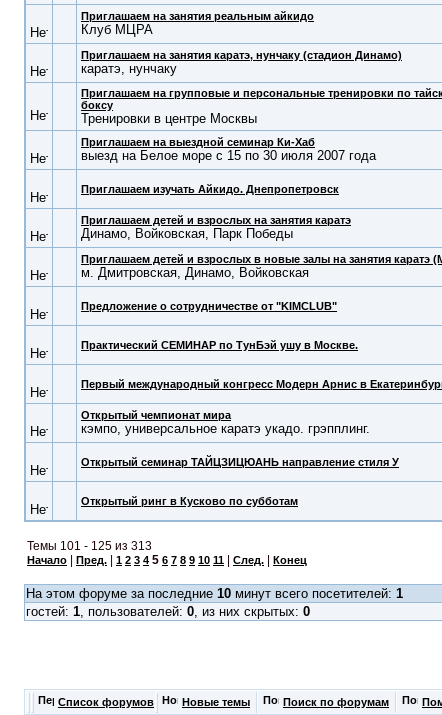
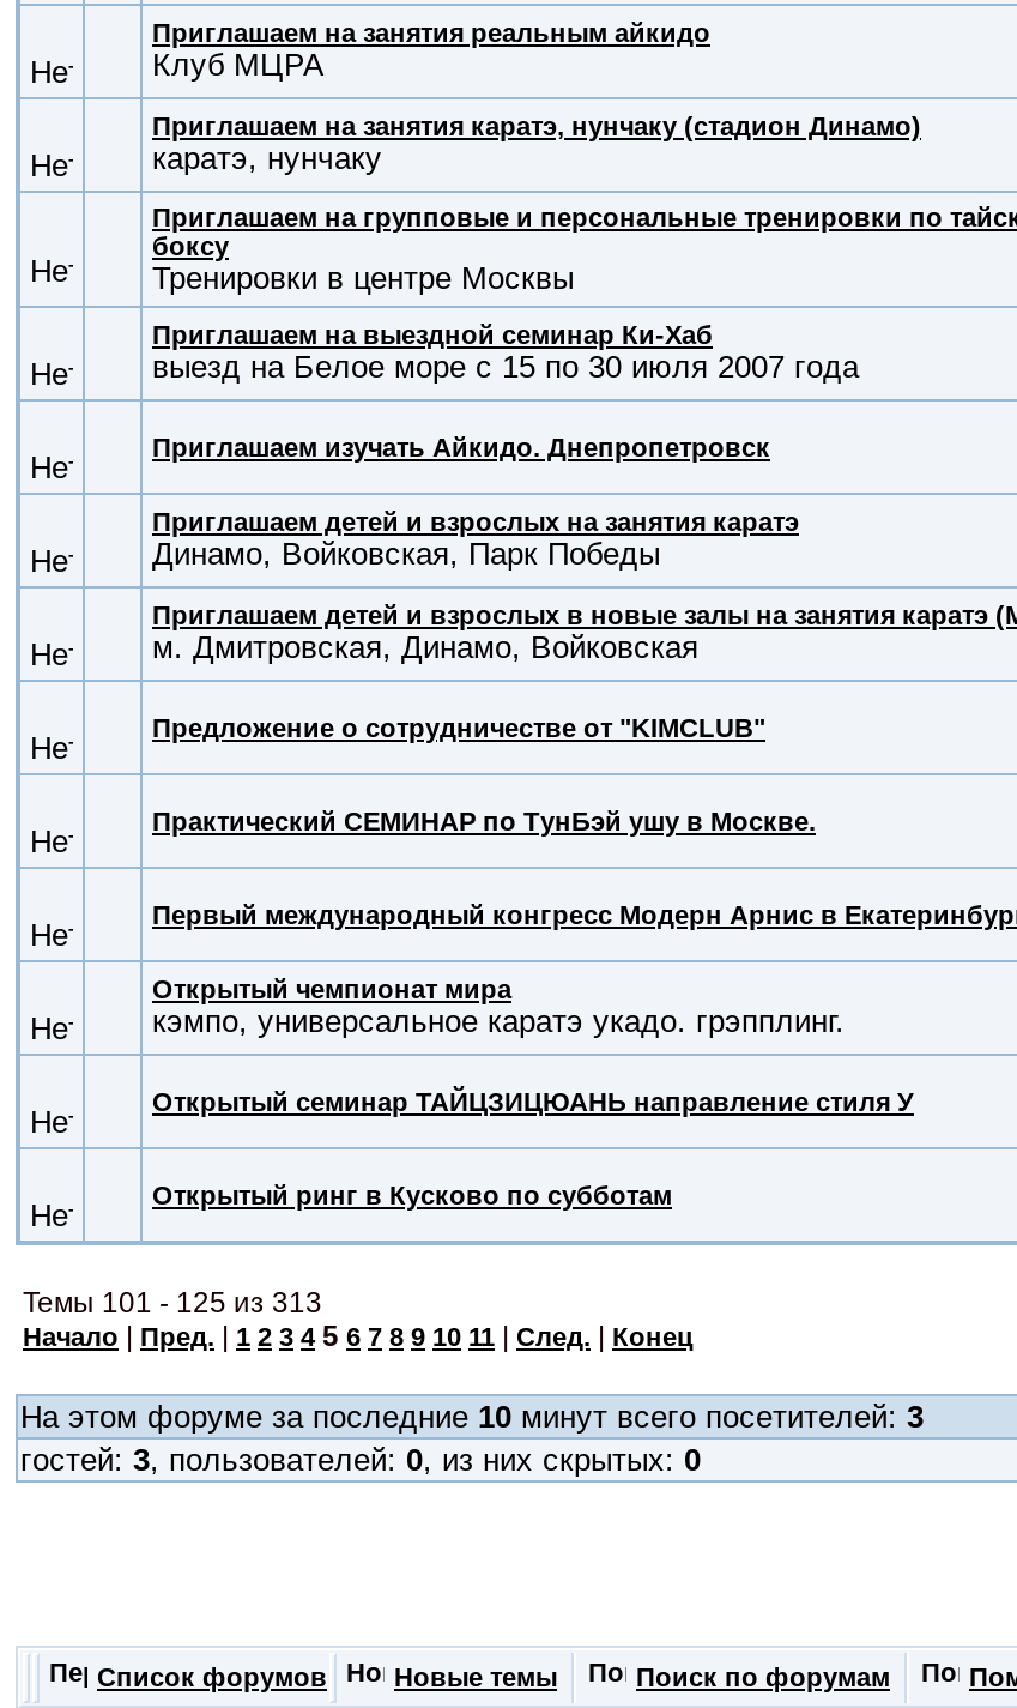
- На этом форуме за последние 10 минут всего посетителей: 1
+ На этом форуме за последние 10 минут всего посетителей: 3

- гостей: 1, пользователей: 0, из них скрытых: 0
+ гостей: 3, пользователей: 0, из них скрытых: 0
